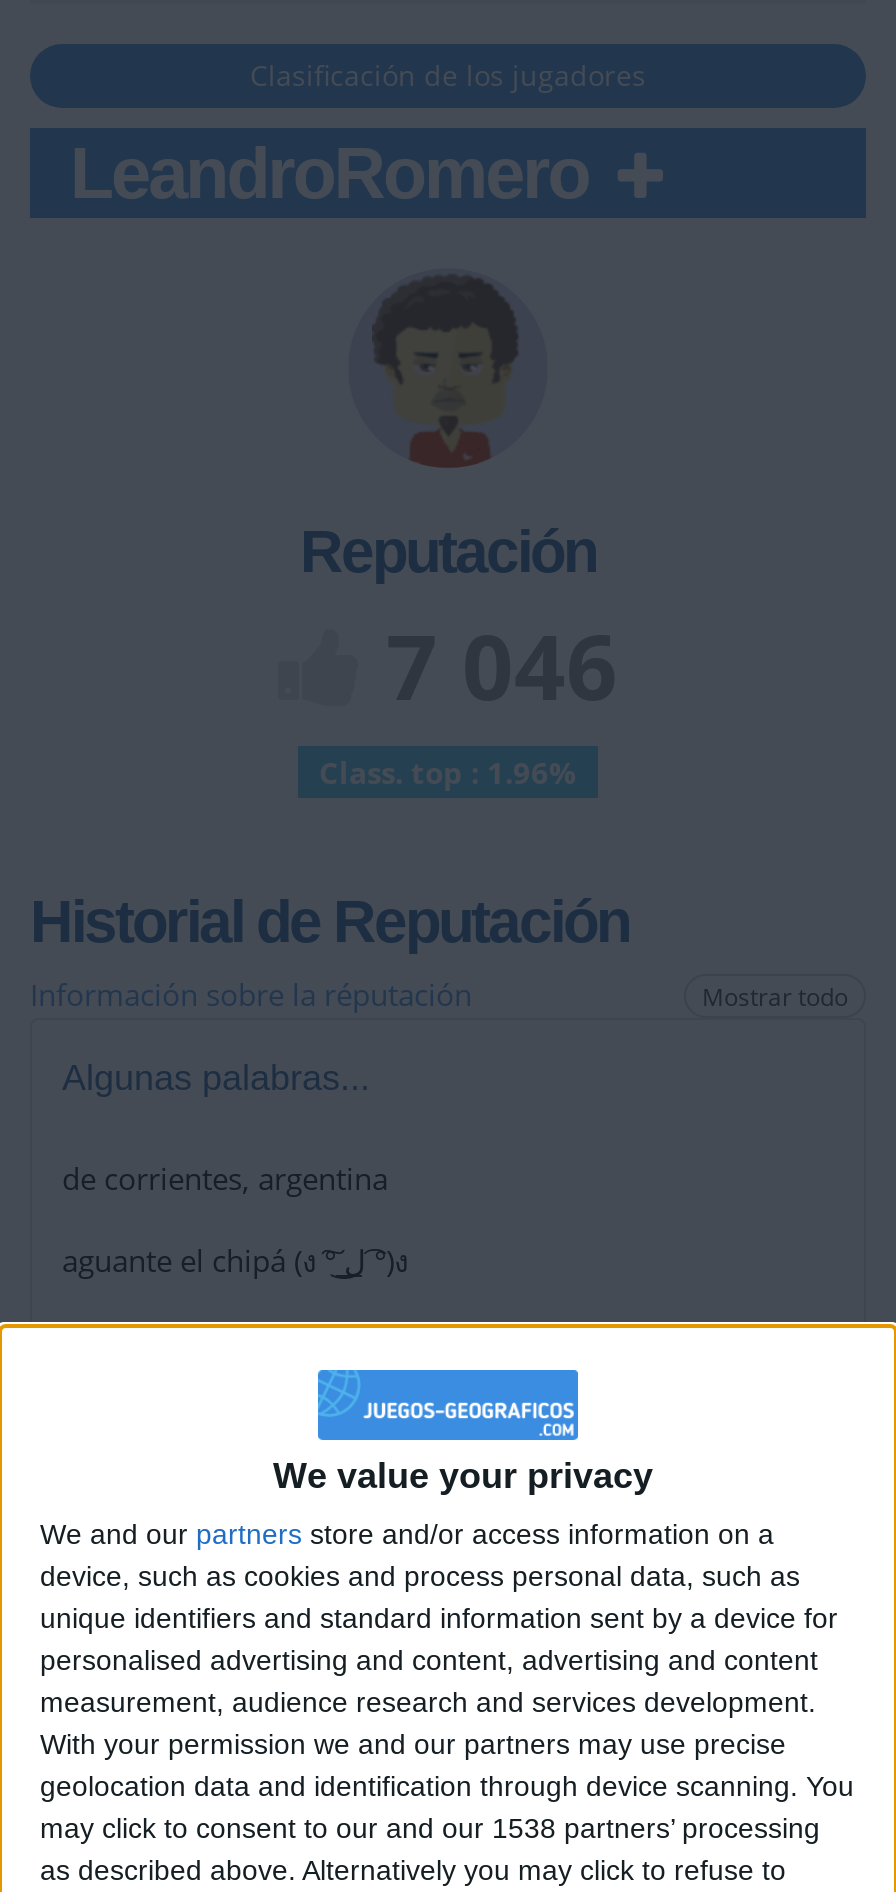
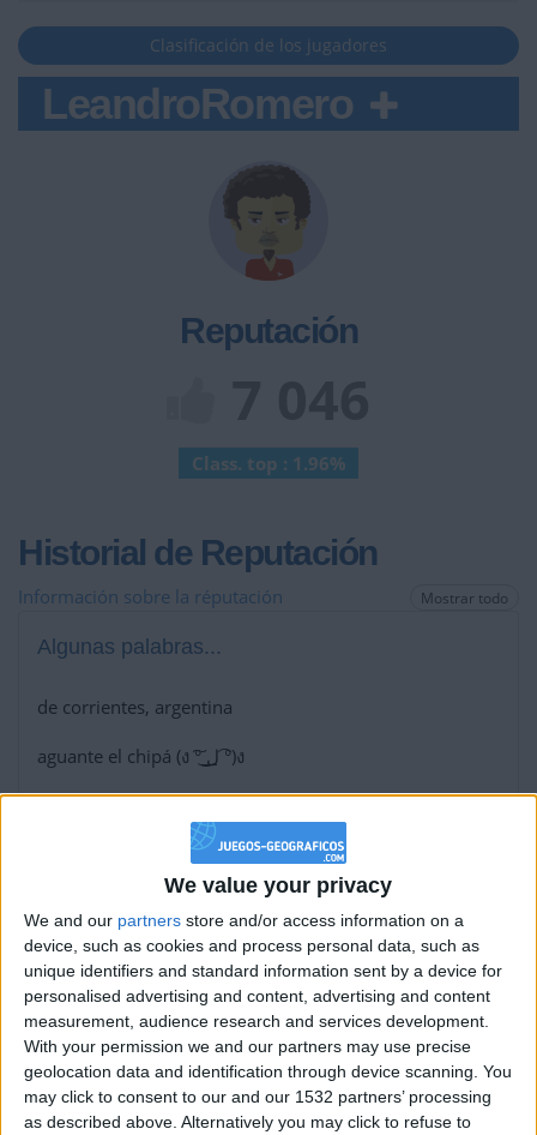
- may click to consent to our and our 1538 partners’ processing
+ may click to consent to our and our 1532 partners’ processing
